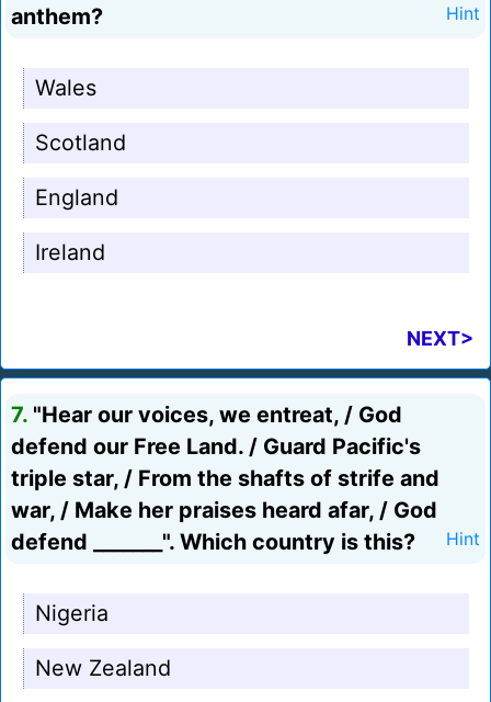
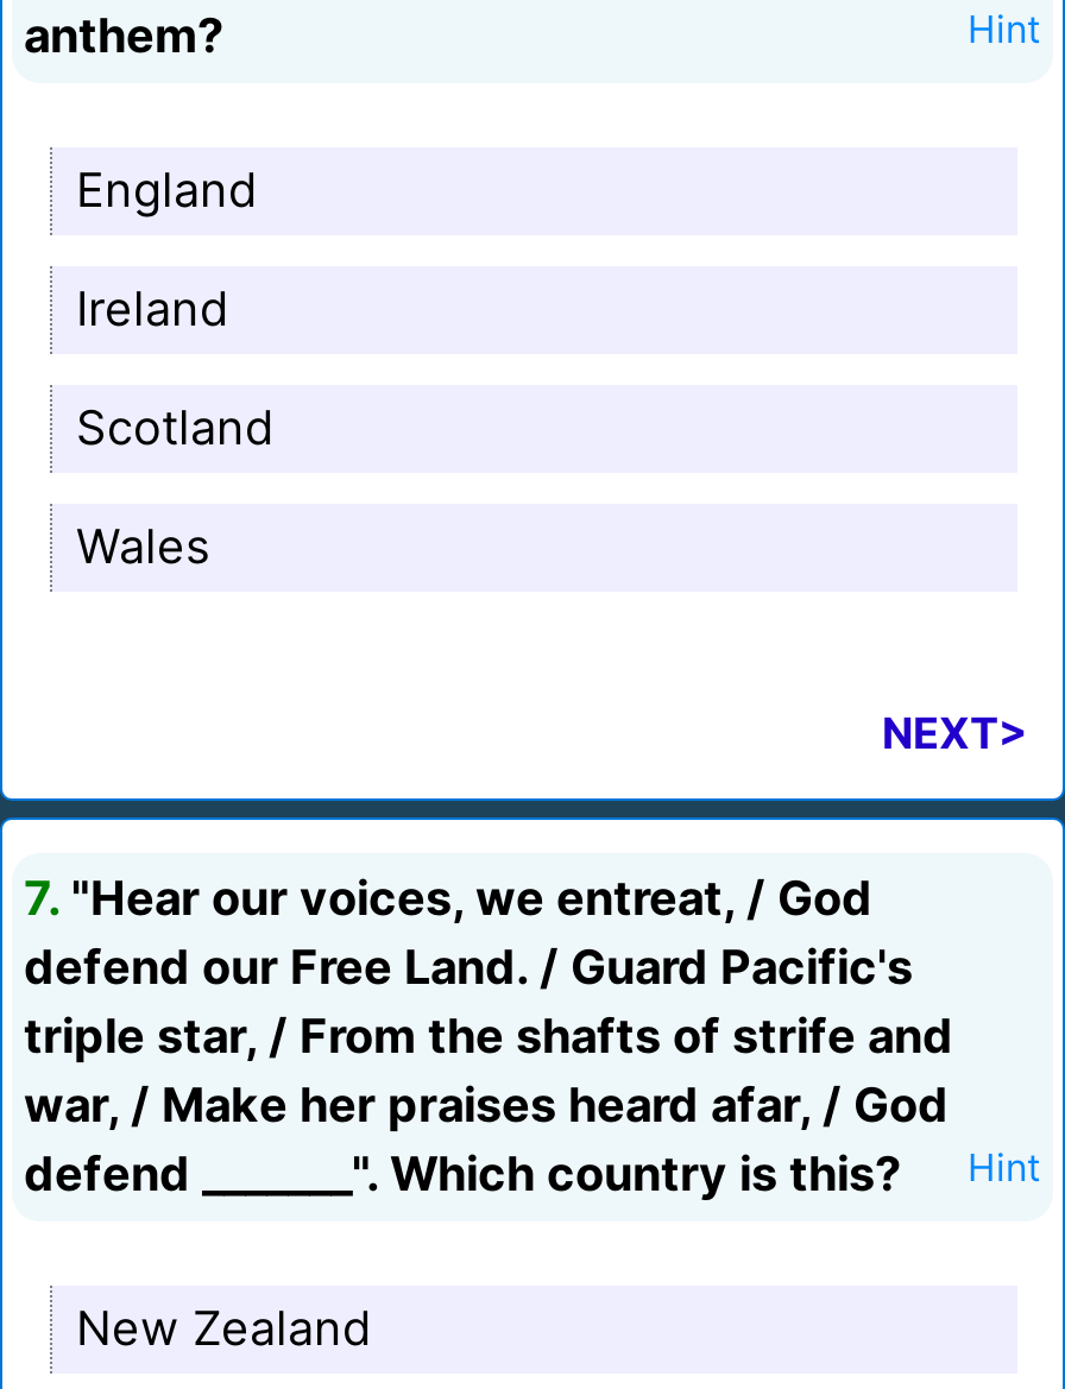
moved down: Wales | Scotland

moved up: England | Ireland

- Nigeria
